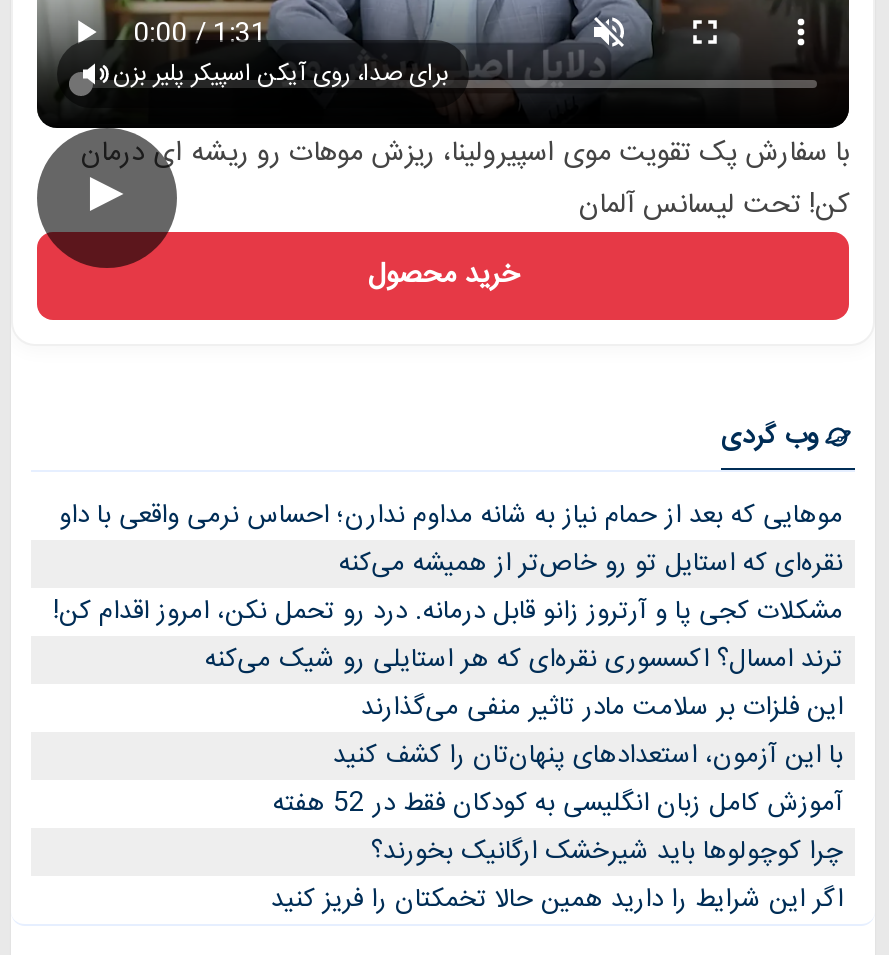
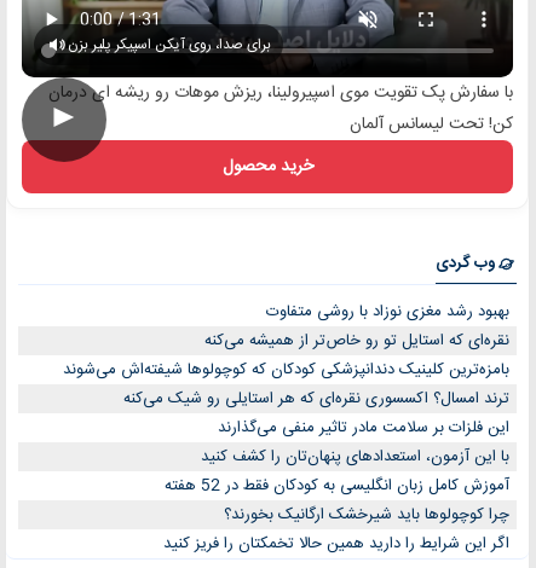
- موهایی که بعد از حمام نیاز به شانه مداوم ندارن؛ احساس نرمی واقعی با داو
+ بهبود رشد مغزی نوزاد با روشی متفاوت

- مشکلات کجی پا و آرتروز زانو قابل درمانه. درد رو تحمل نکن، امروز اقدام کن!
+ بامزه‌ترین کلینیک دندانپزشکی کودکان که کوچولوها شیفته‌اش می‌شوند
